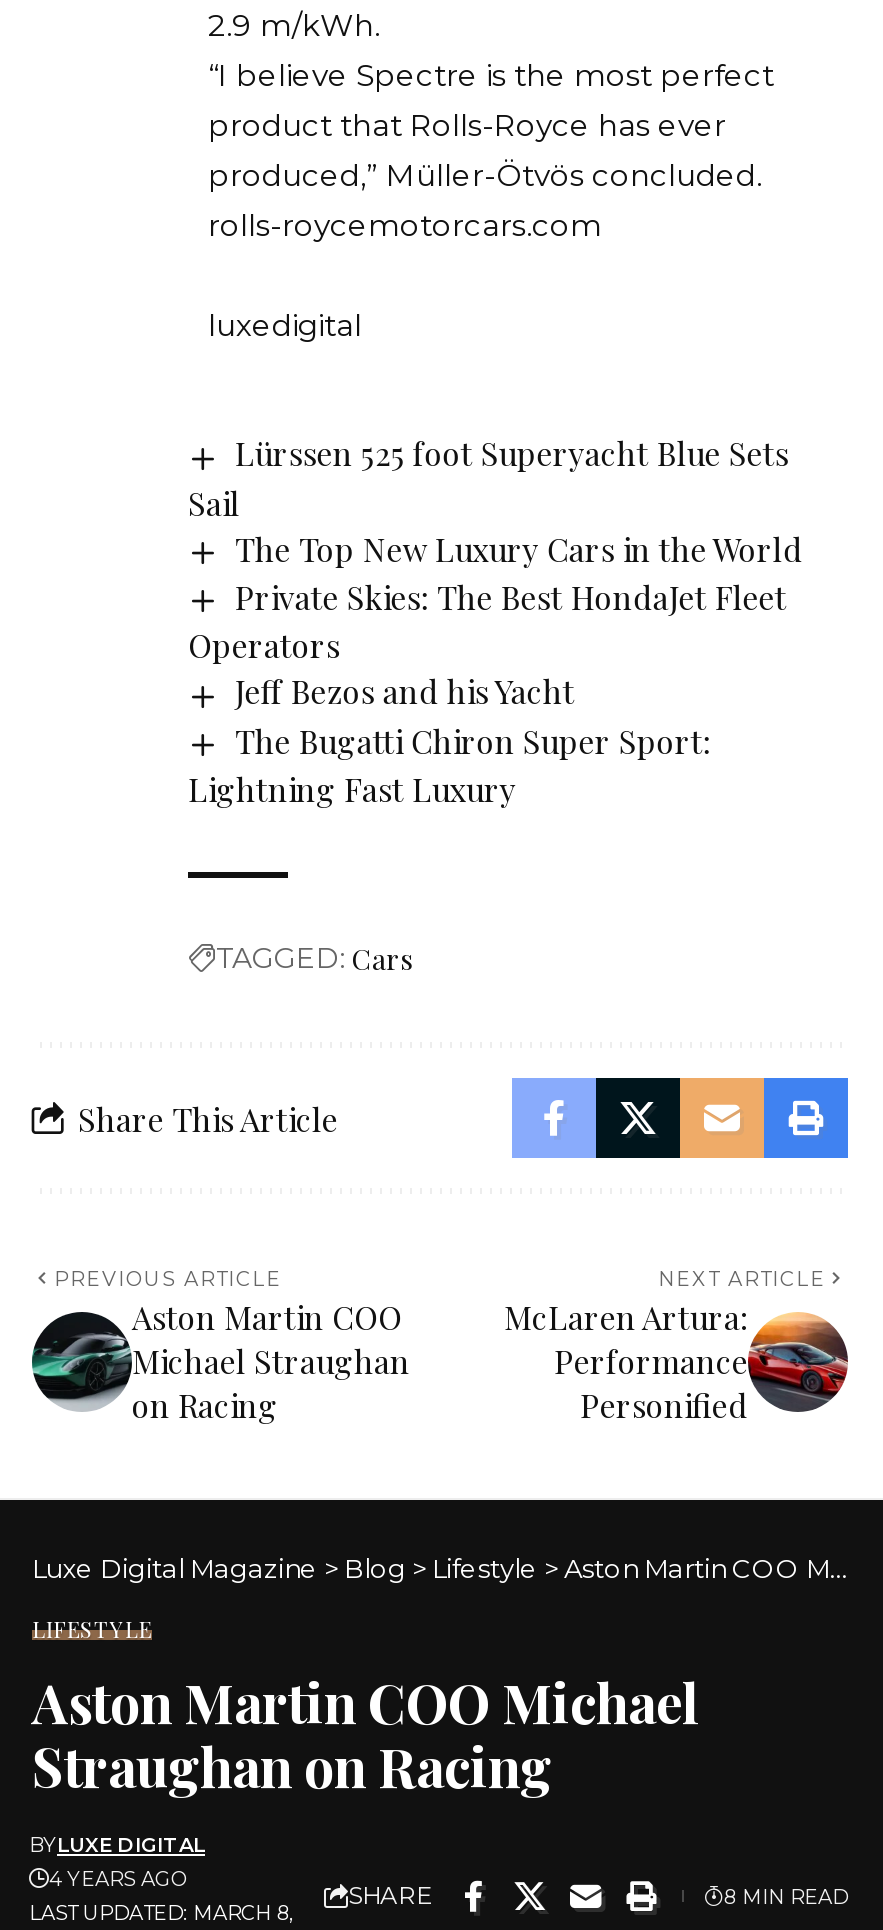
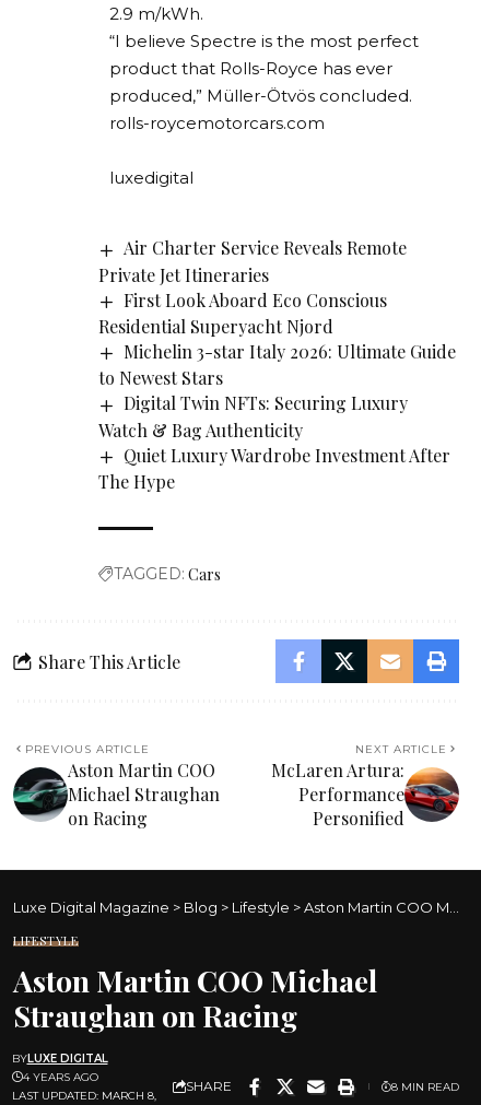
- Lürssen 525 foot Superyacht Blue Sets
- Sail
- The Top New Luxury Cars in the World
- Private Skies: The Best HondaJet Fleet
- Operators
- Jeff Bezos and his Yacht
- The Bugatti Chiron Super Sport:
- Lightning Fast Luxury
+ Air Charter Service Reveals Remote
+ Private Jet Itineraries
+ First Look Aboard Eco Conscious
+ Residential Superyacht Njord
+ Michelin 3-star Italy 2026: Ultimate Guide
+ to Newest Stars
+ Digital Twin NFTs: Securing Luxury
+ Watch & Bag Authenticity
+ Quiet Luxury Wardrobe Investment After
+ The Hype
